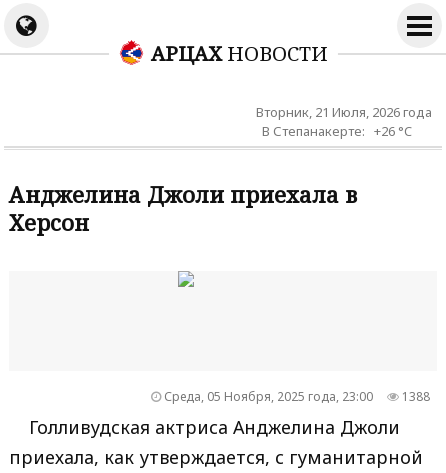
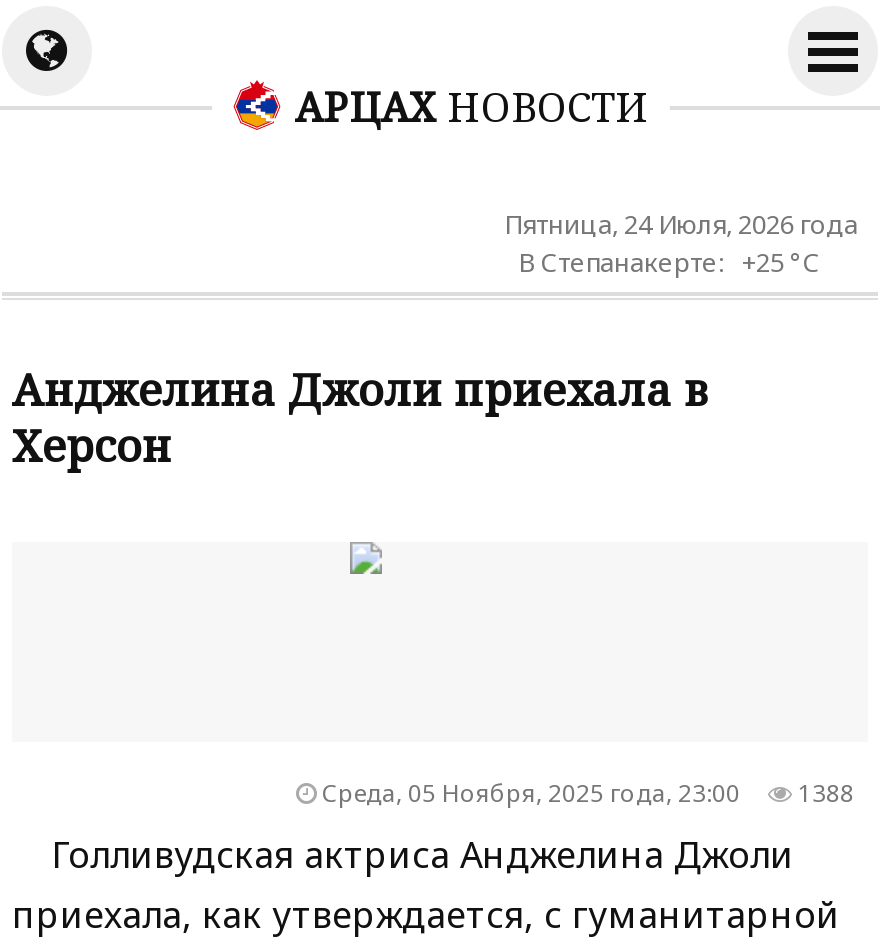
- Вторник, 21 Июля, 2026 года
+ Пятница, 24 Июля, 2026 года

- В Степанакерте: +26 °C
+ В Степанакерте: +25 °C
